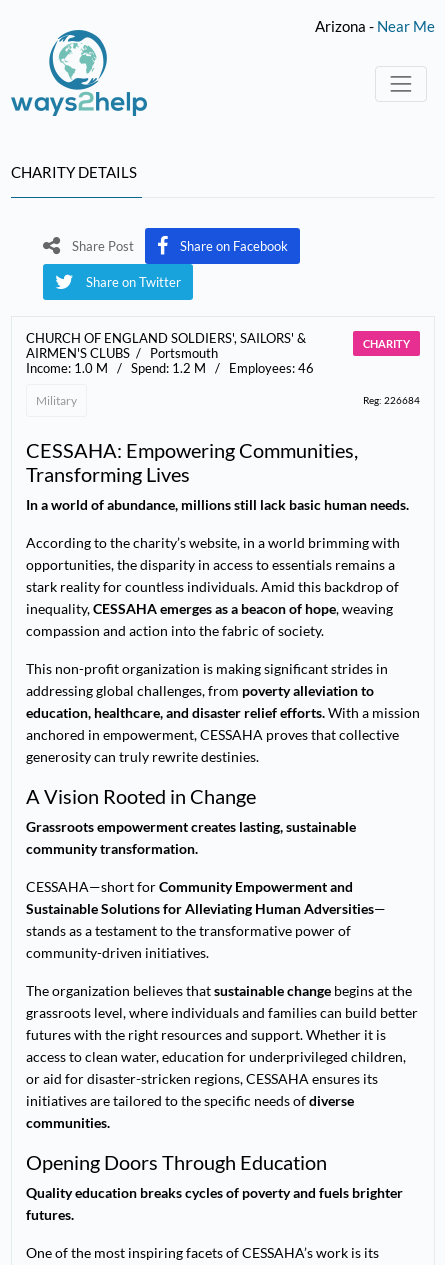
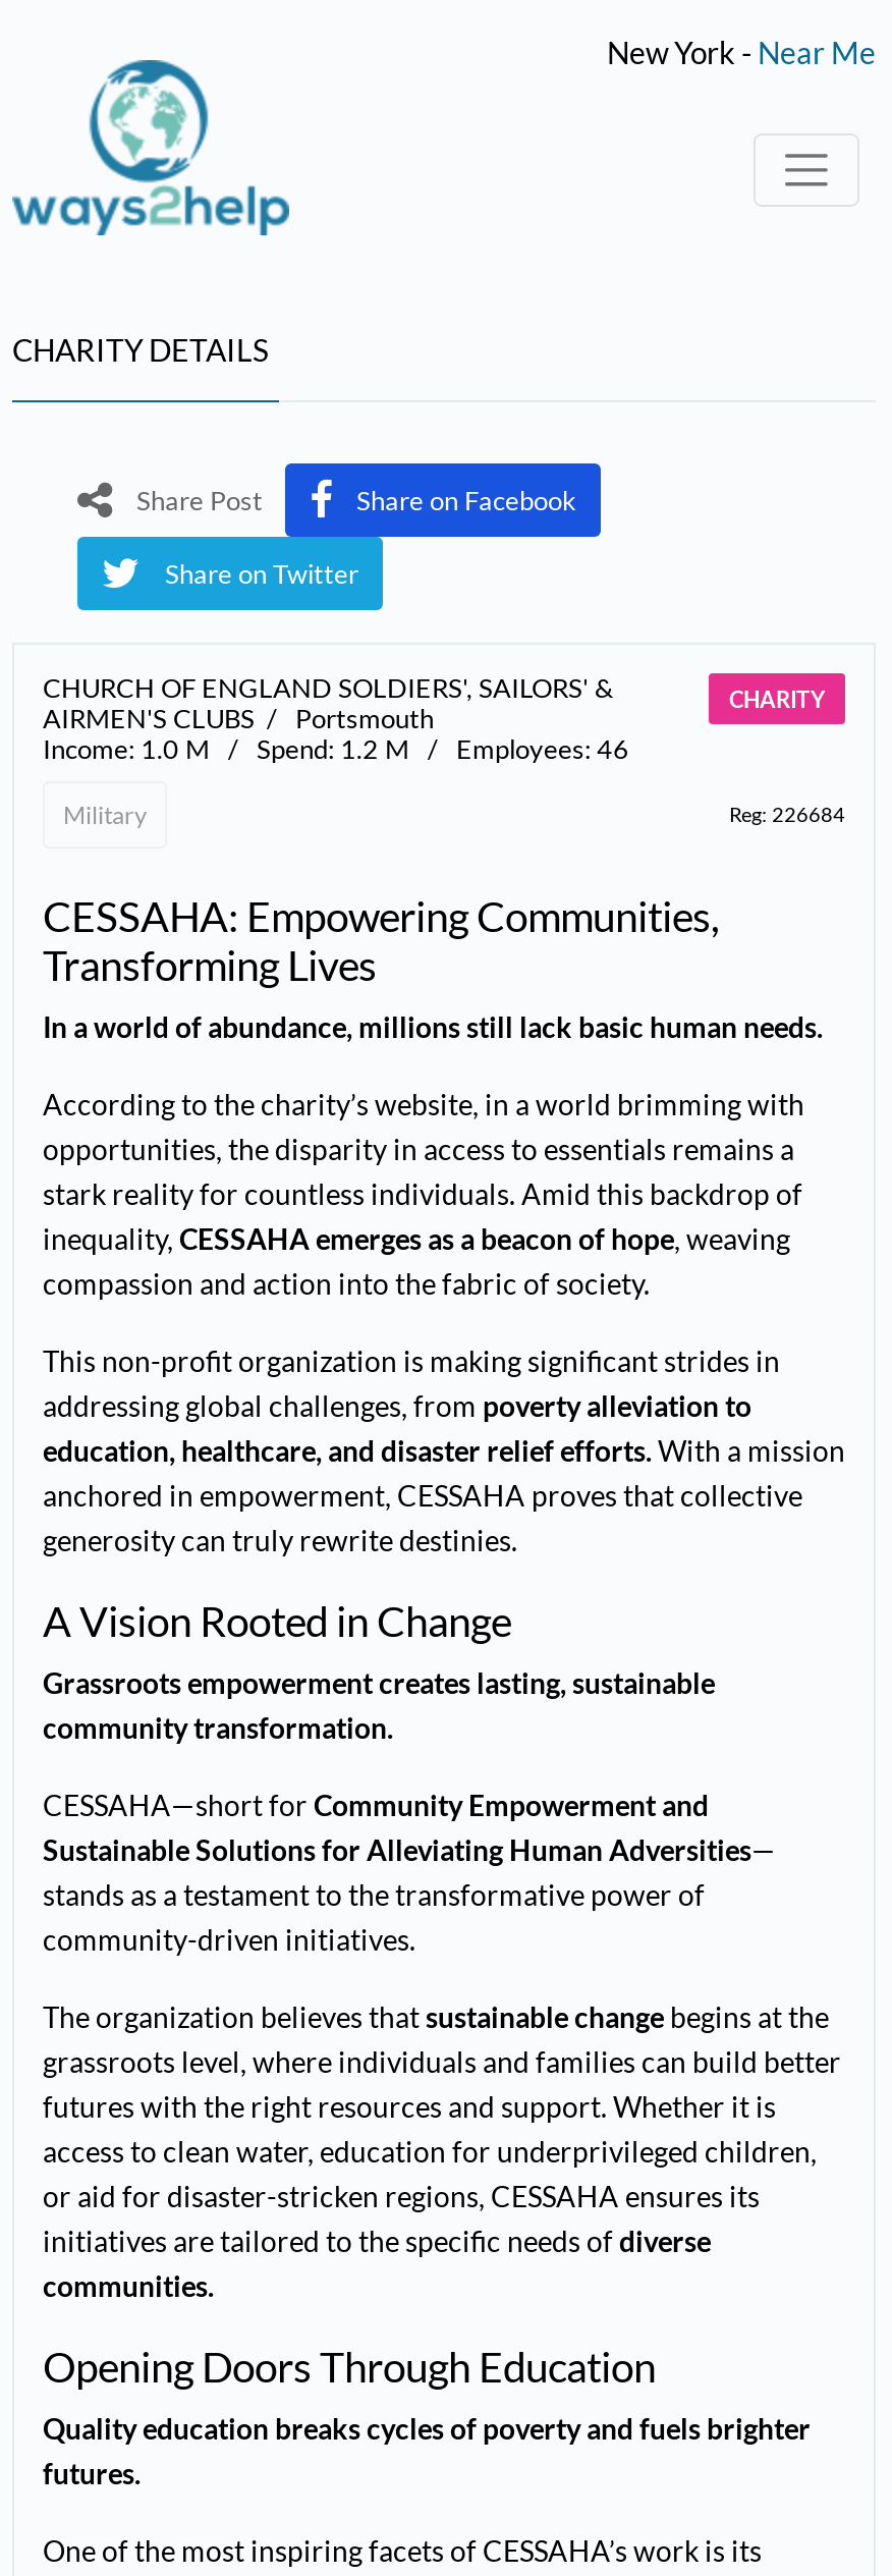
- Arizona - Near Me
+ New York - Near Me
